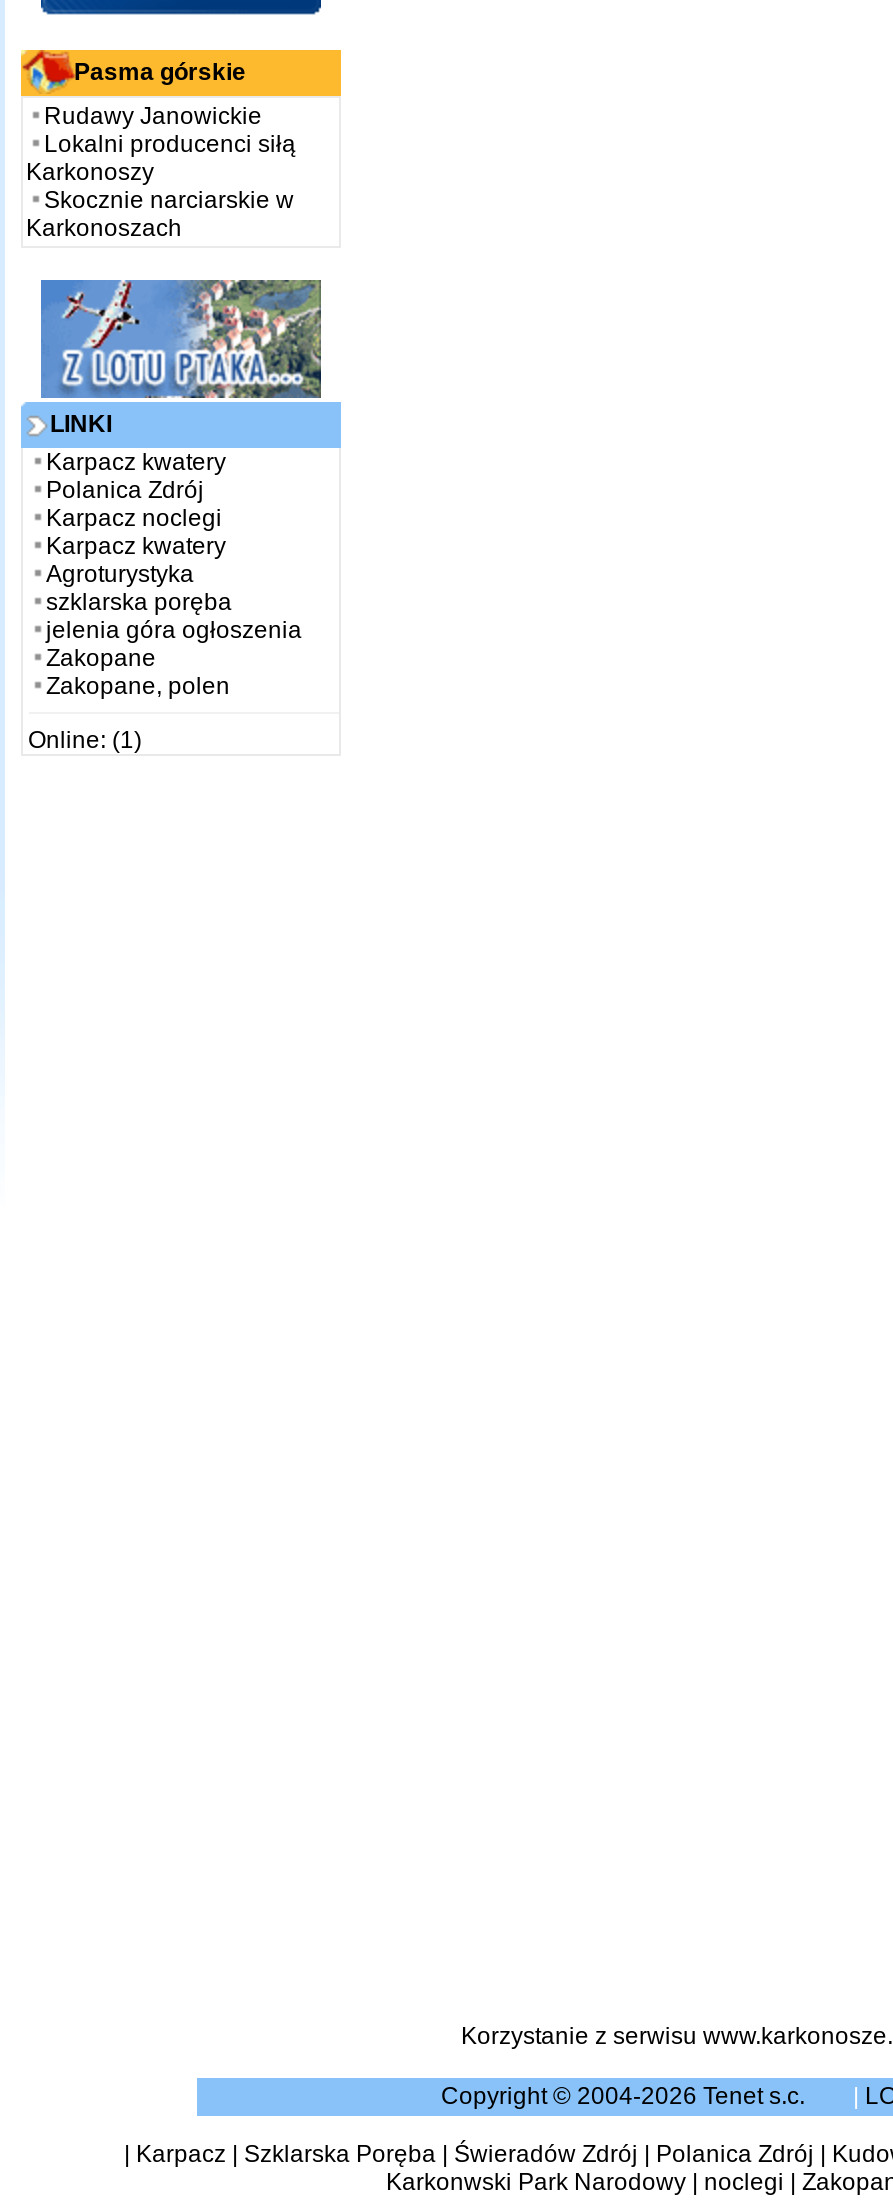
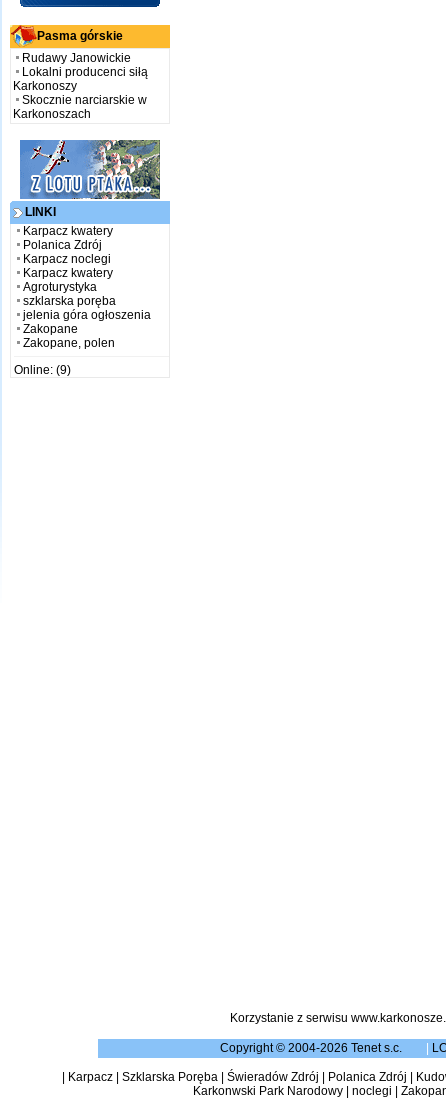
- Online: (1)
+ Online: (9)
